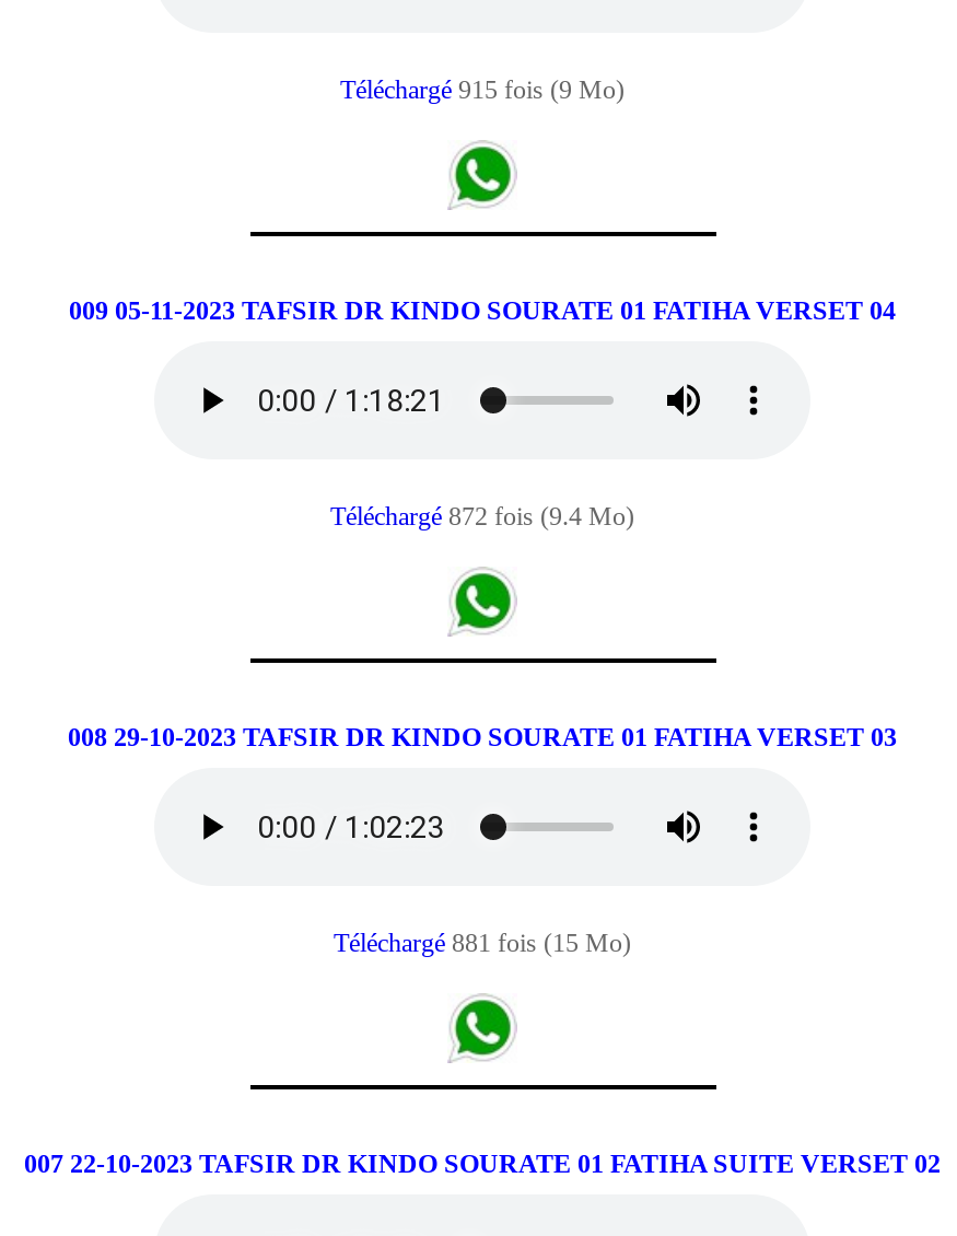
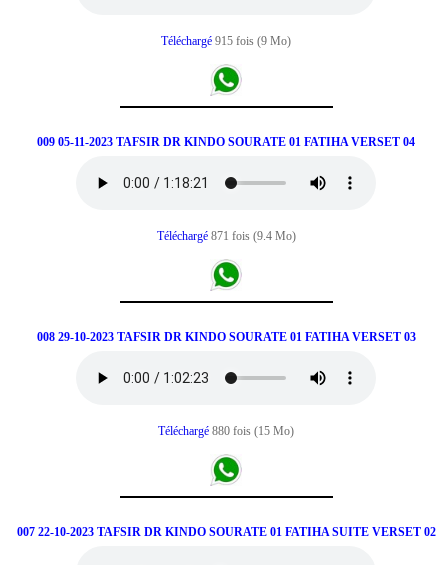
- Téléchargé 872 fois (9.4 Mo)
+ Téléchargé 871 fois (9.4 Mo)

- Téléchargé 881 fois (15 Mo)
+ Téléchargé 880 fois (15 Mo)
